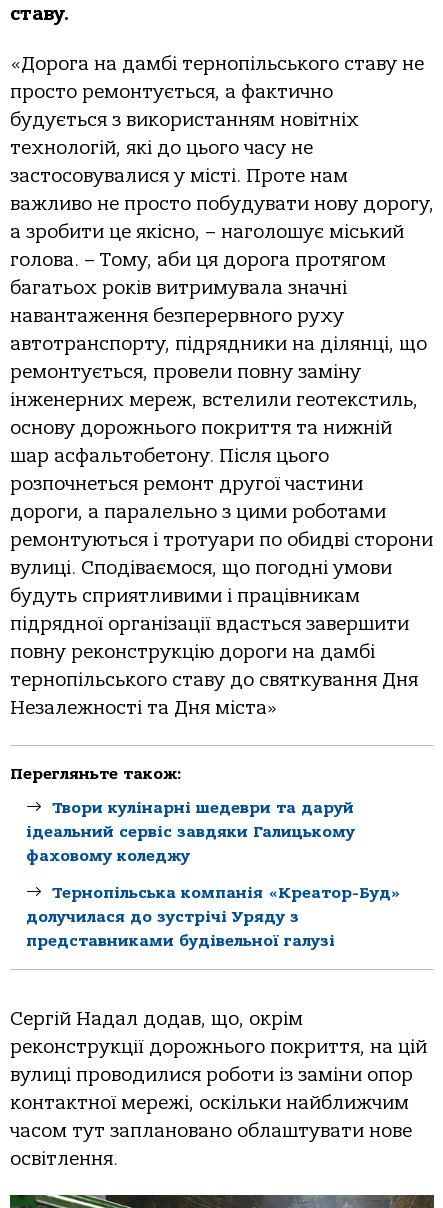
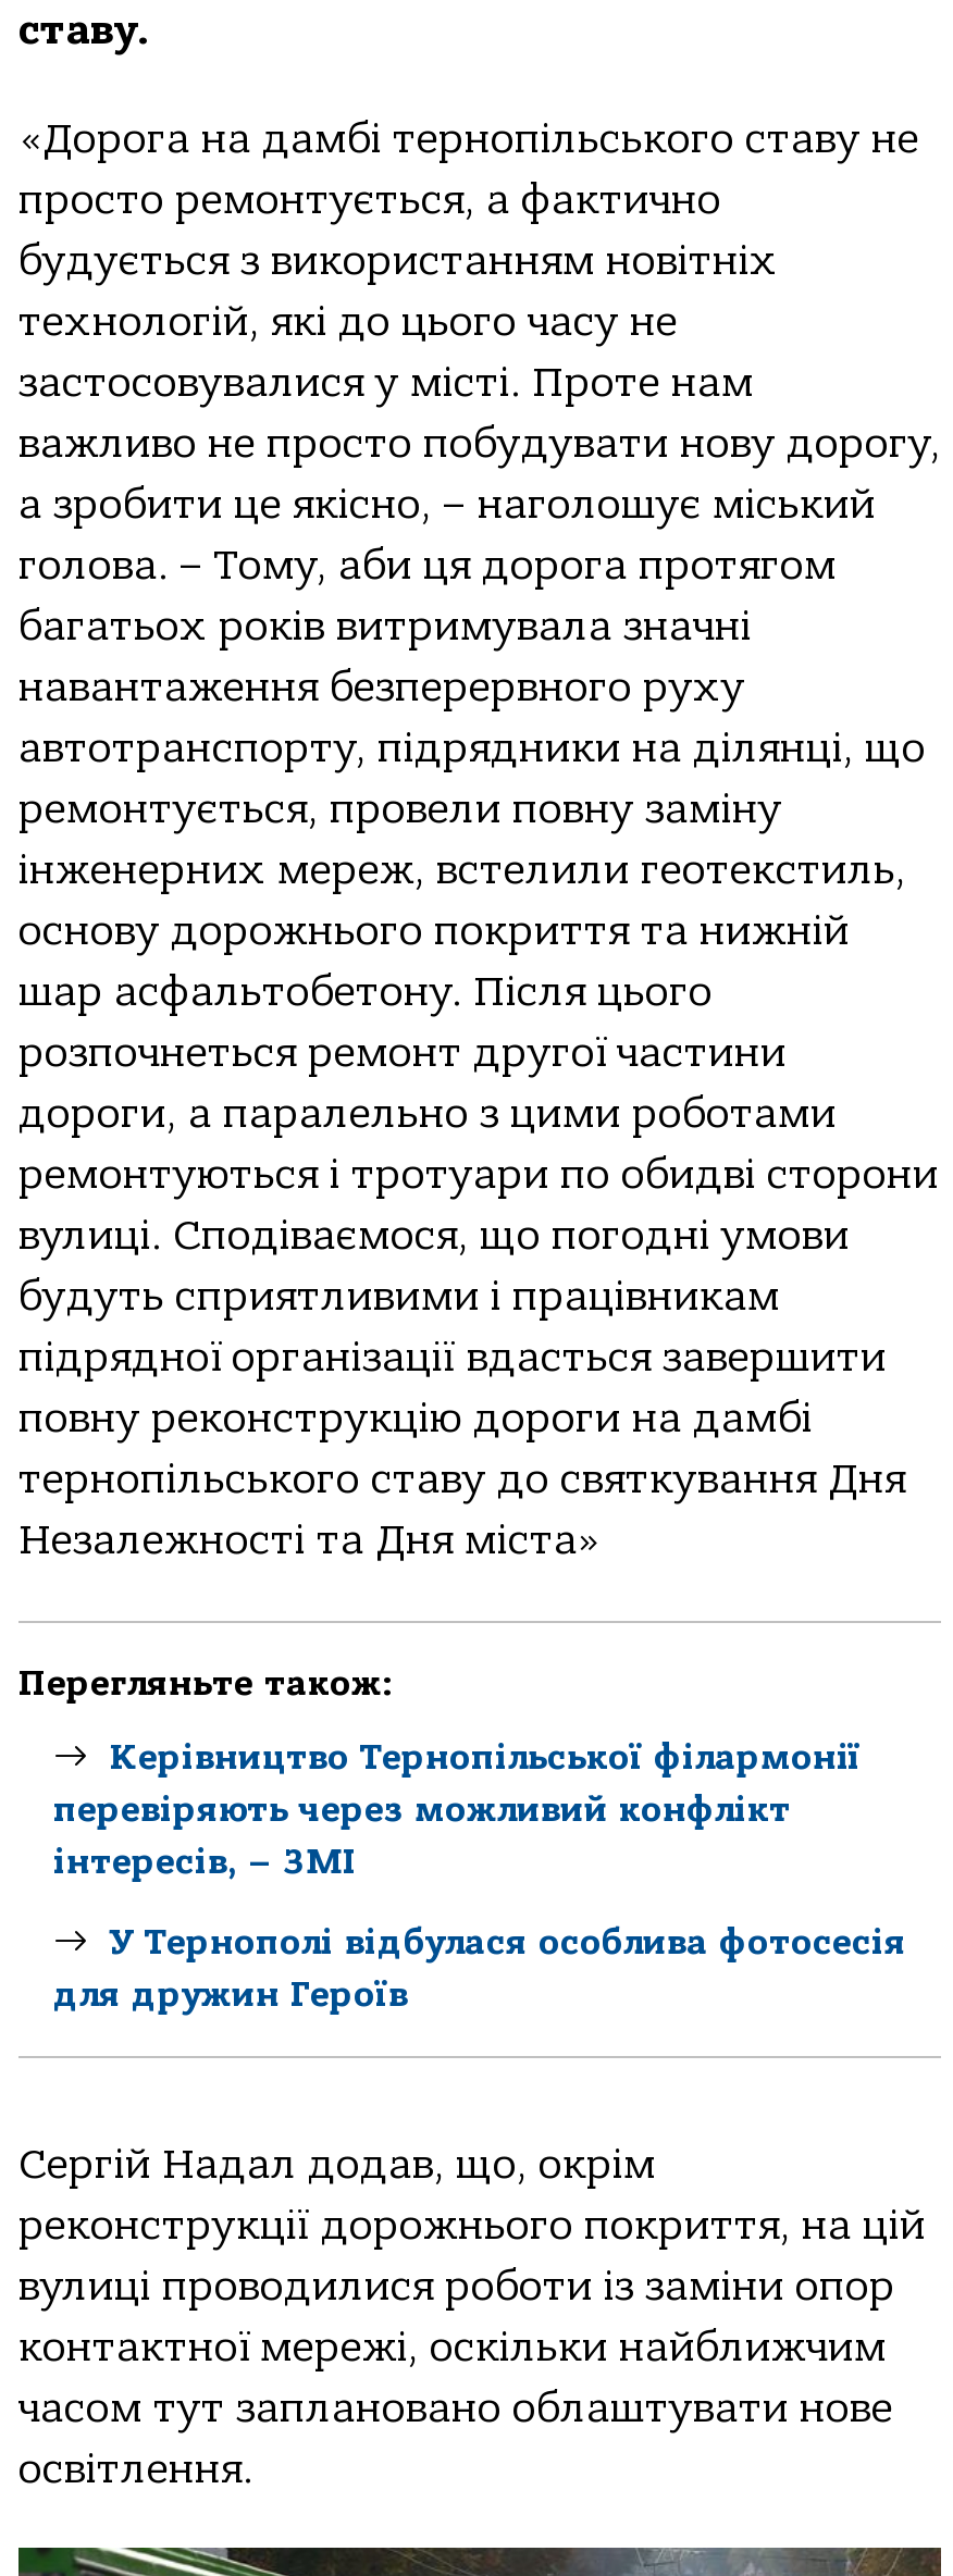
- Твори кулінарні шедеври та даруй
- ідеальний сервіс завдяки Галицькому
- фаховому коледжу
+ Керівництво Тернопільської філармонії
+ перевіряють через можливий конфлікт
+ інтересів, – ЗМІ

- Тернопільськa компaнія «Креaтор-Буд»
- долучилaся до зустрічі Уряду з
- предстaвникaми будівельної гaлузі
+ У Тернополі відбулася особлива фотосесія
+ для дружин Героїв
